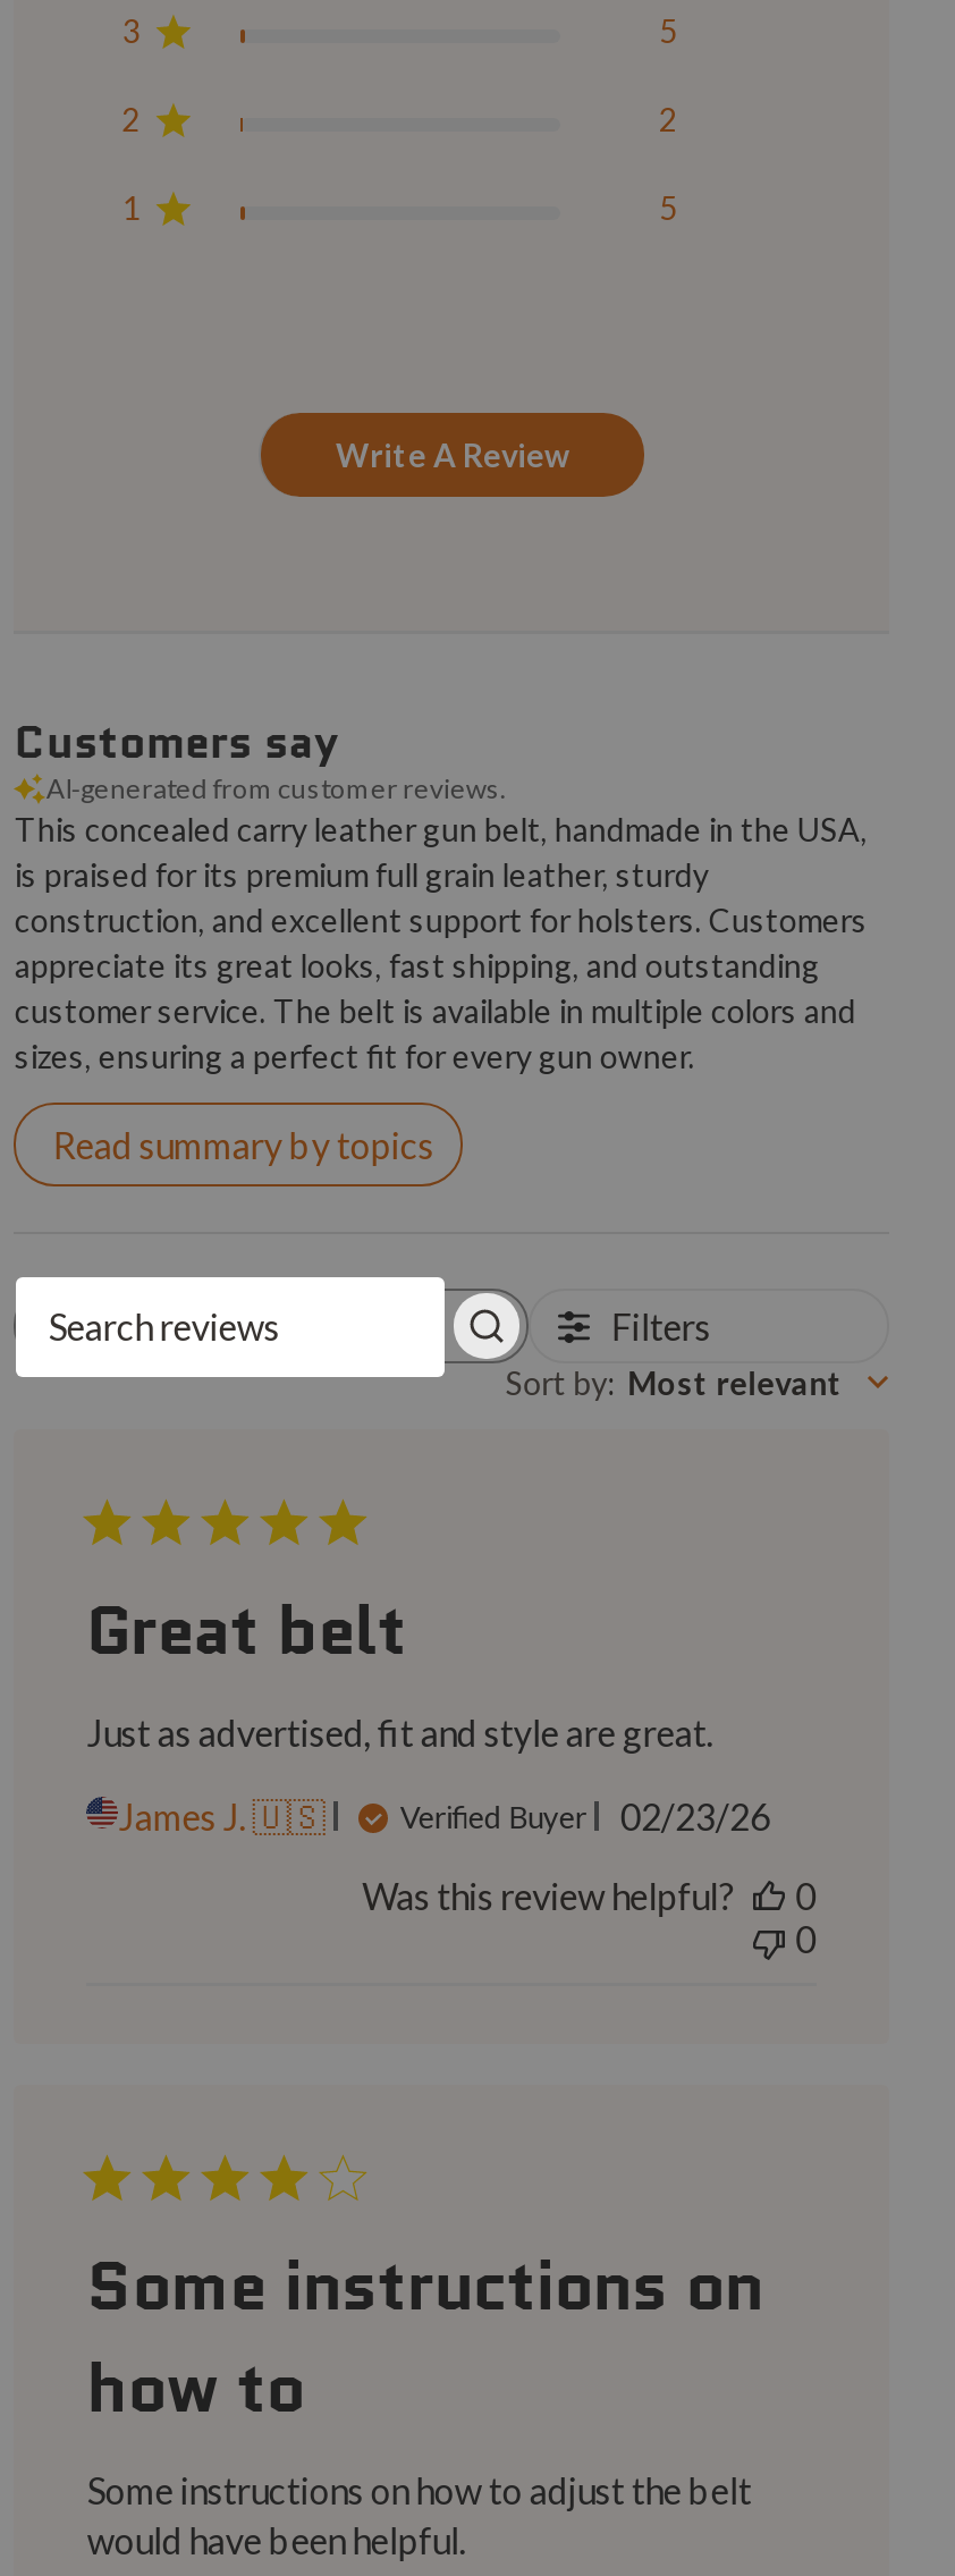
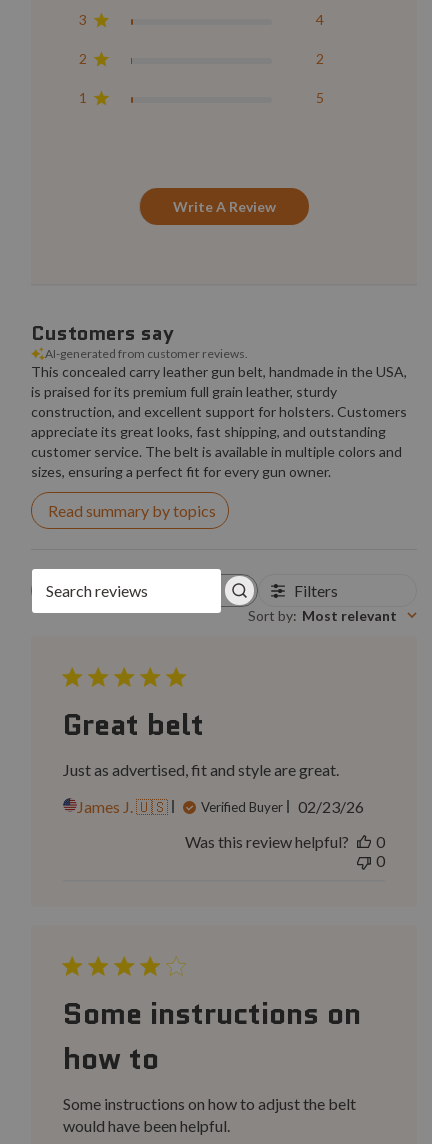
- 5
+ 4
